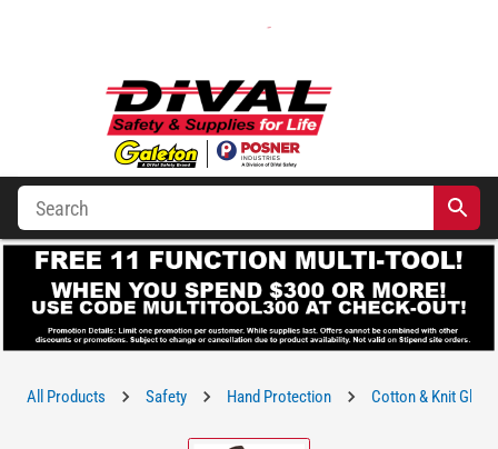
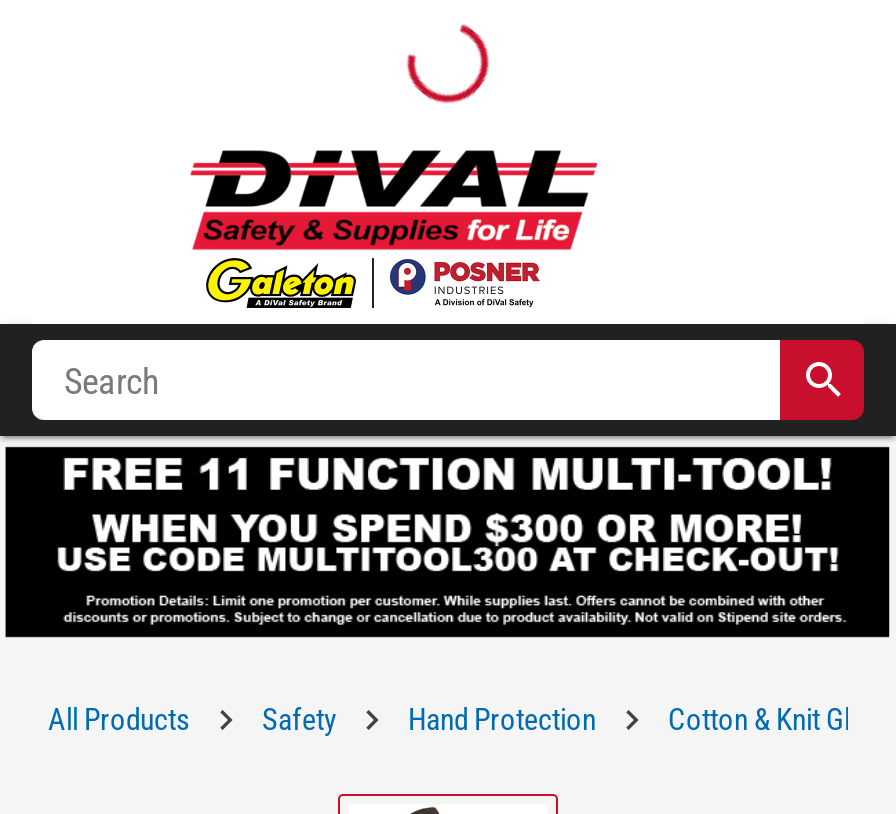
+ [image]
